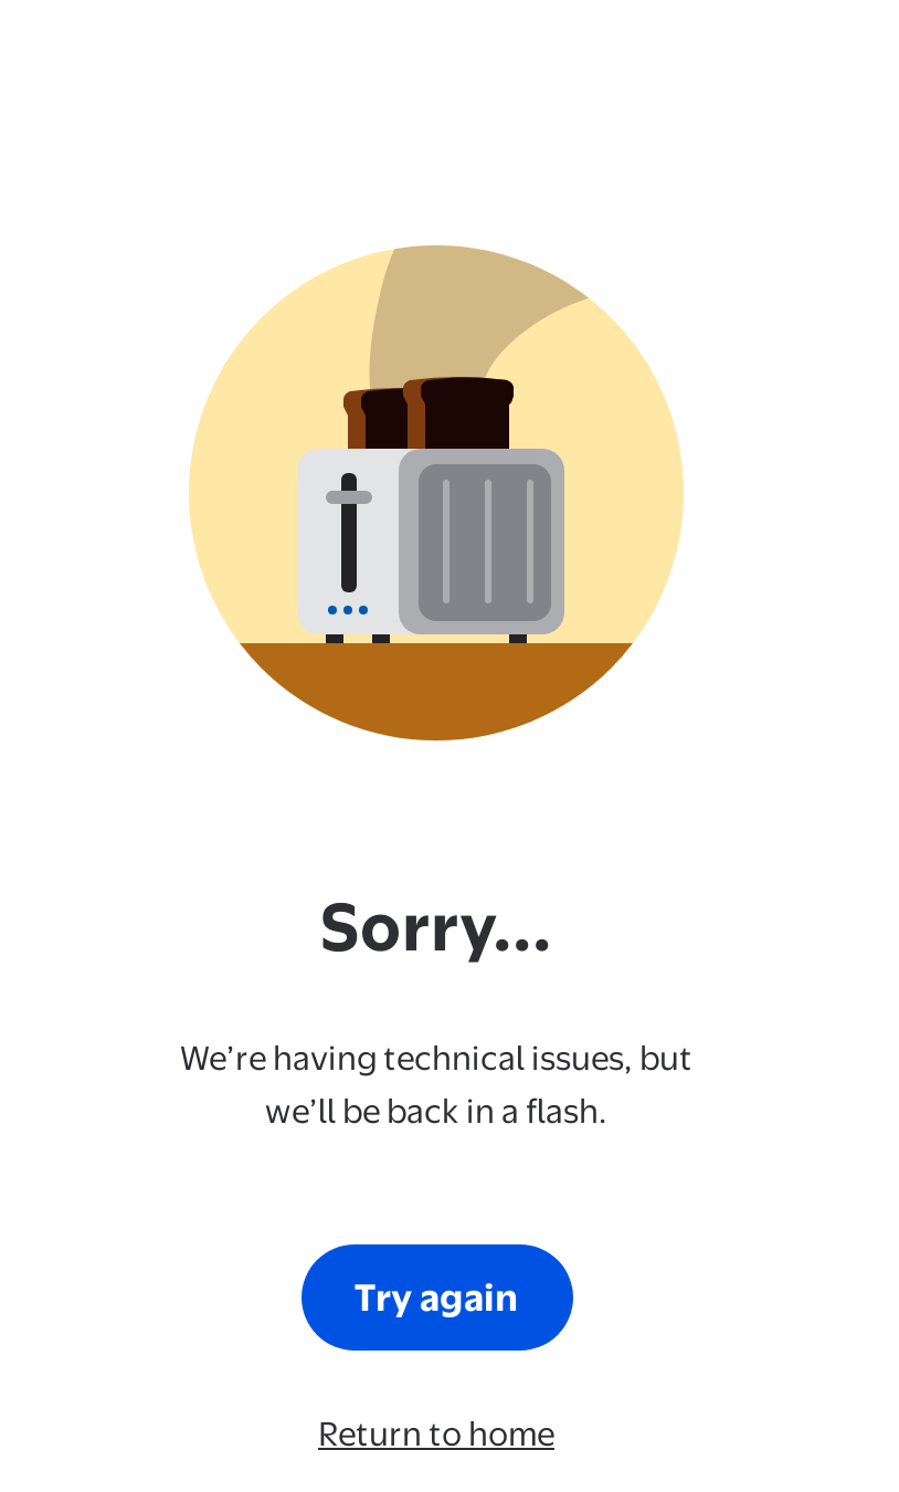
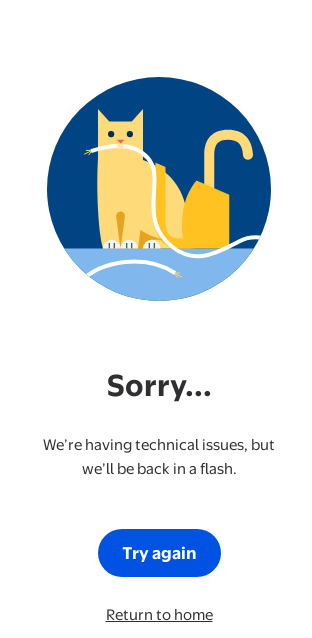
- [image]
+ [image]
